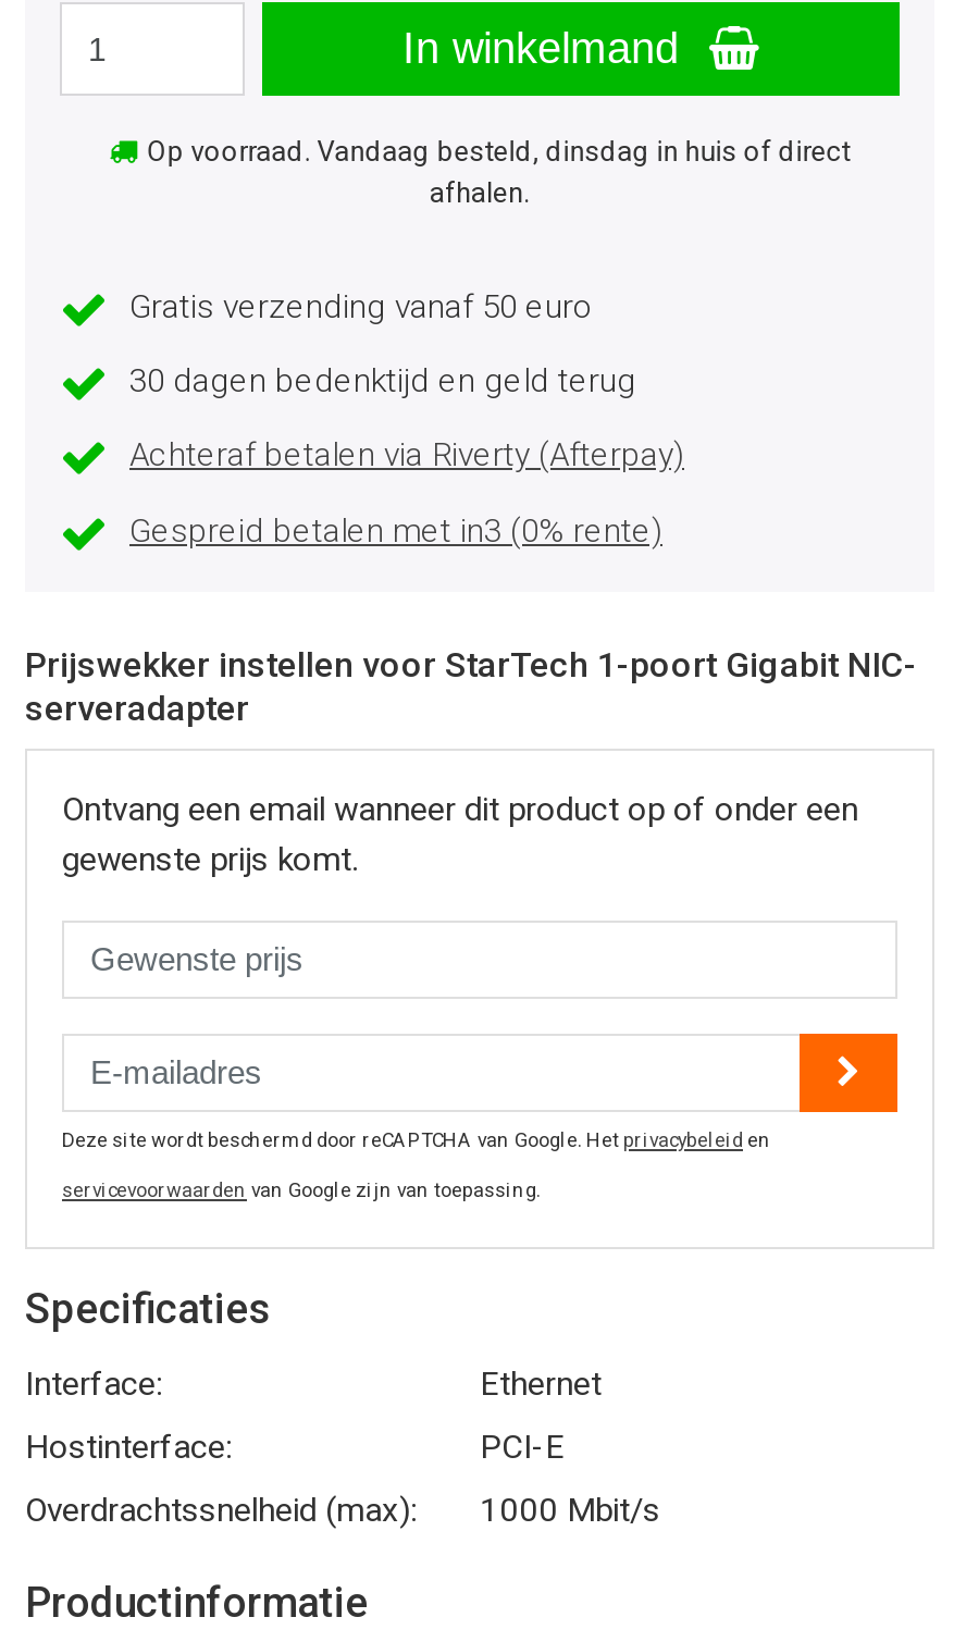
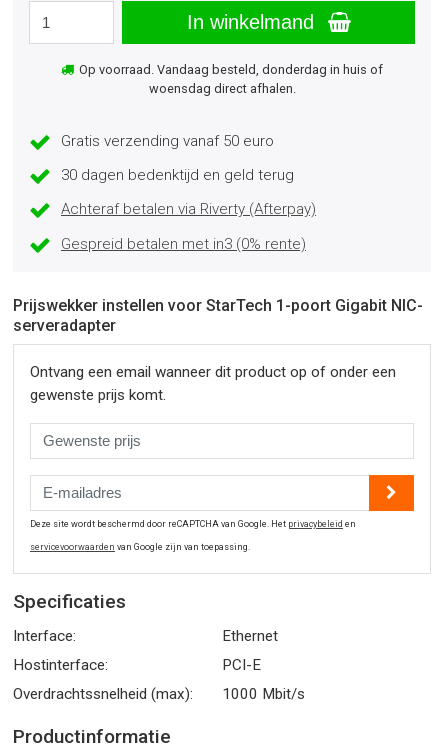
- Op voorraad. Vandaag besteld, dinsdag in huis of direct
- afhalen.
+ Op voorraad. Vandaag besteld, donderdag in huis of
+ woensdag direct afhalen.
